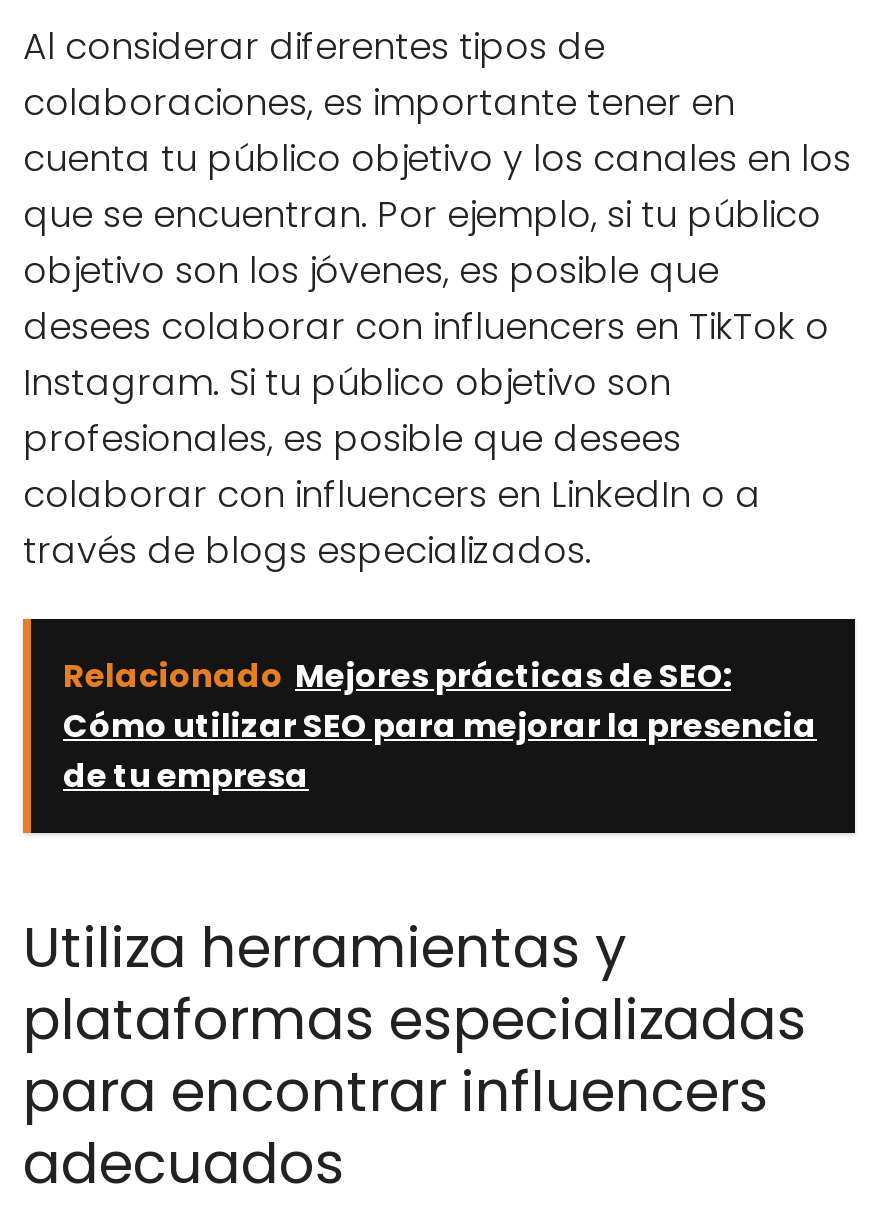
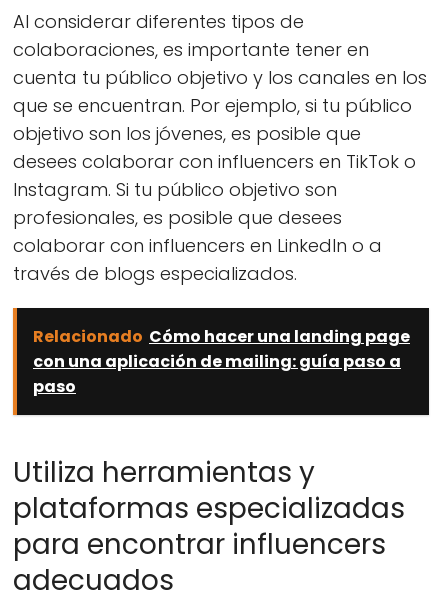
- Relacionado Mejores prácticas de SEO:
- Cómo utilizar SEO para mejorar la presencia
- de tu empresa
+ Relacionado Cómo hacer una landing page
+ con una aplicación de mailing: guía paso a
+ paso
